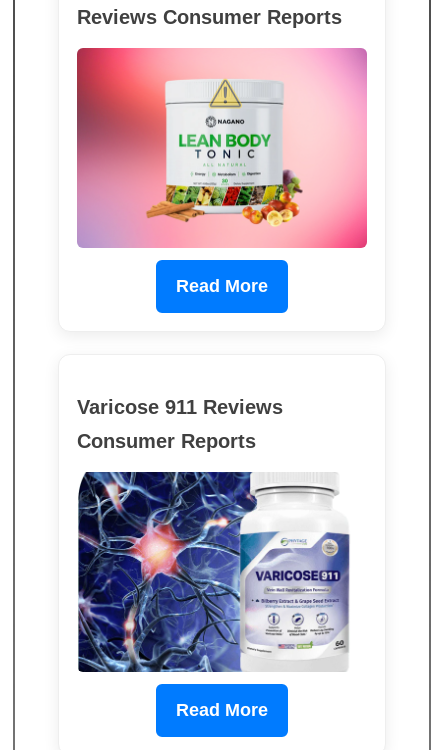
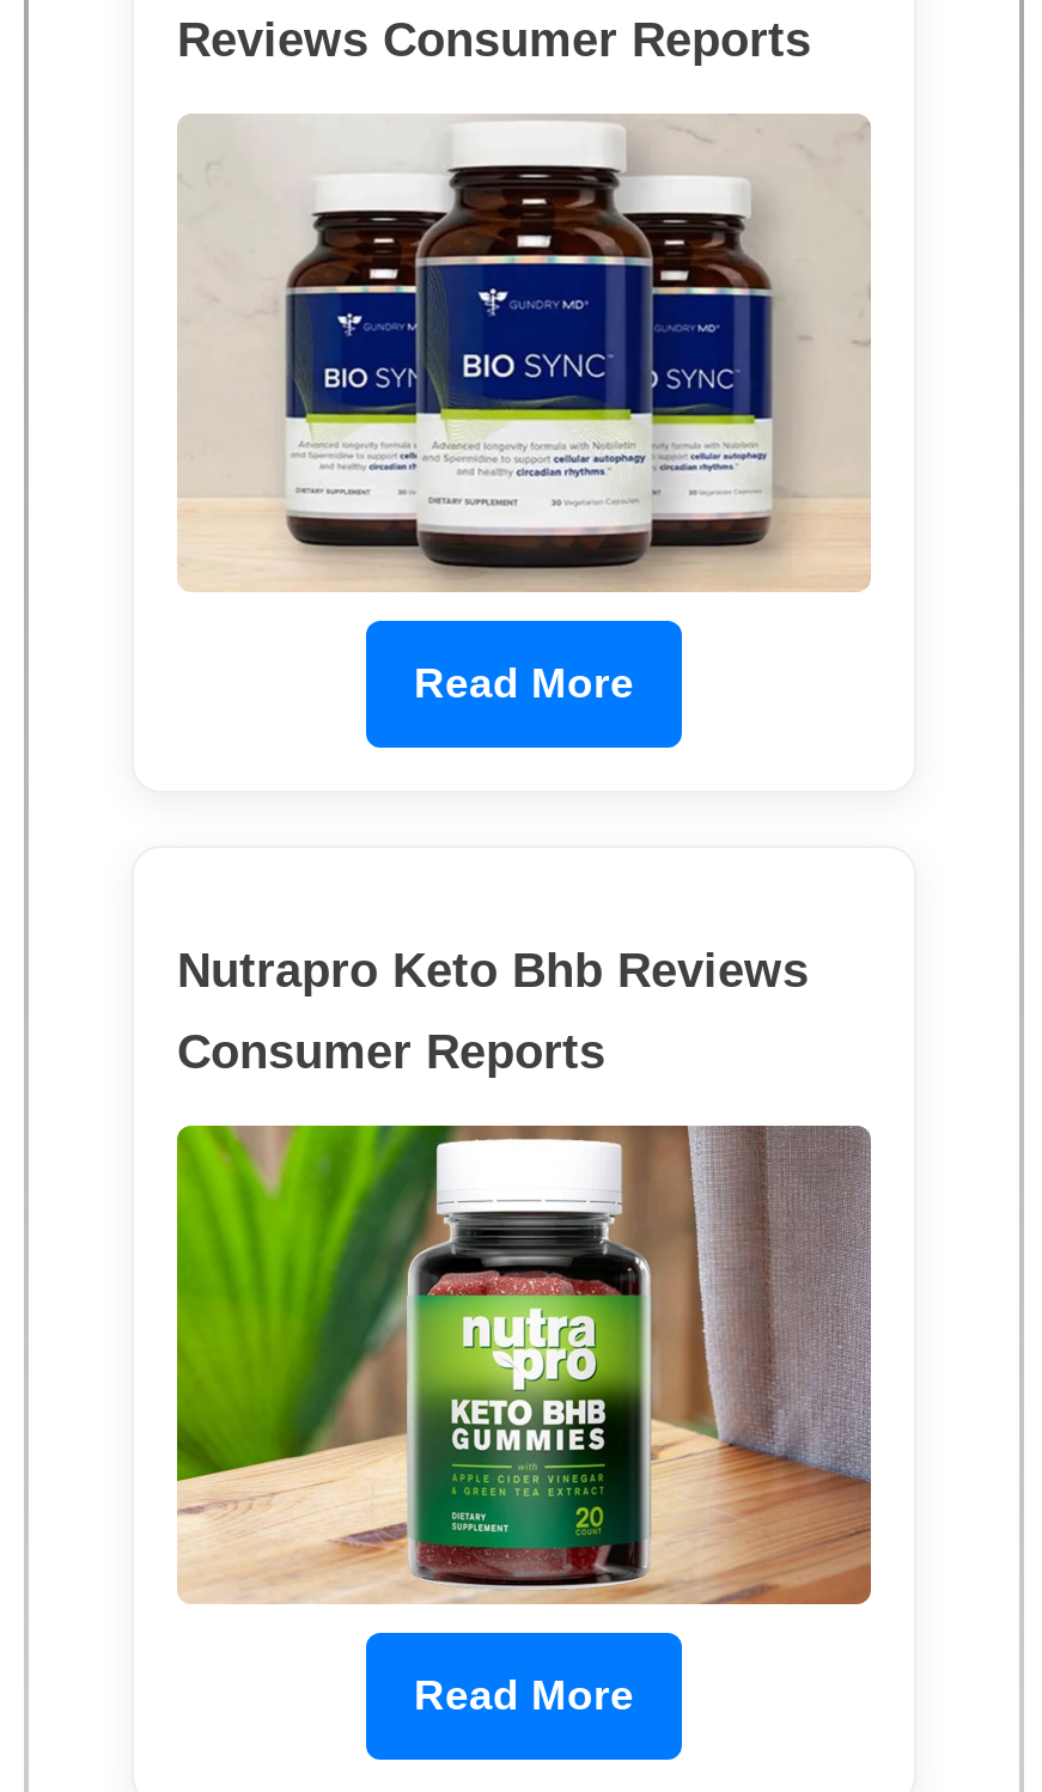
- [image]
+ [image]

- Varicose 911 Reviews
+ Nutrapro Keto Bhb Reviews

- [image]
+ [image]
